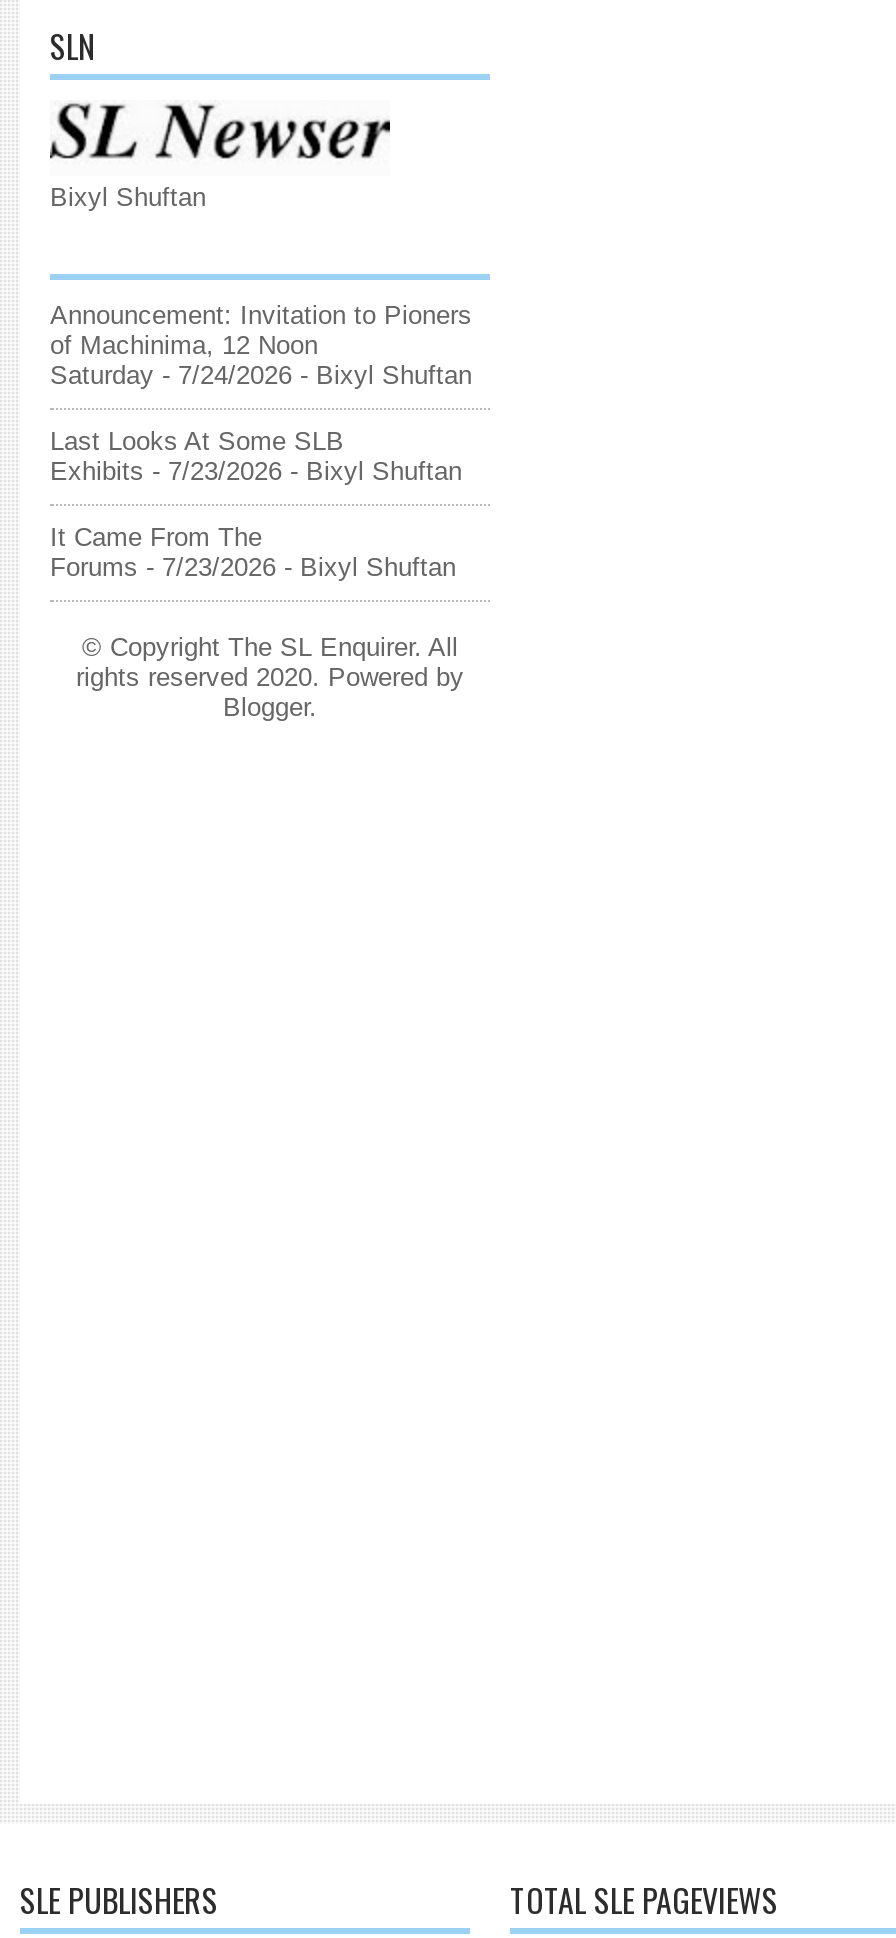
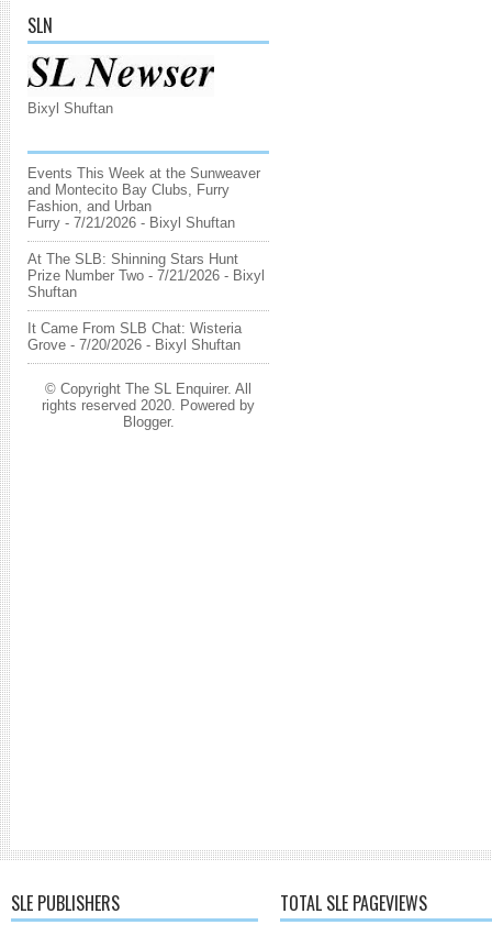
- Announcement: Invitation to Pioners
- of Machinima, 12 Noon
- Saturday - 7/24/2026 - Bixyl Shuftan
+ Events This Week at the Sunweaver
+ and Montecito Bay Clubs, Furry
+ Fashion, and Urban
+ Furry - 7/21/2026 - Bixyl Shuftan

- Last Looks At Some SLB
- Exhibits - 7/23/2026 - Bixyl Shuftan
+ At The SLB: Shinning Stars Hunt
+ Prize Number Two - 7/21/2026 - Bixyl
+ Shuftan

- It Came From The
- Forums - 7/23/2026 - Bixyl Shuftan
+ It Came From SLB Chat: Wisteria
+ Grove - 7/20/2026 - Bixyl Shuftan

moved down: © Copyright The SL Enquirer. All | rights reserved 2020. Powered by | Blogger.
